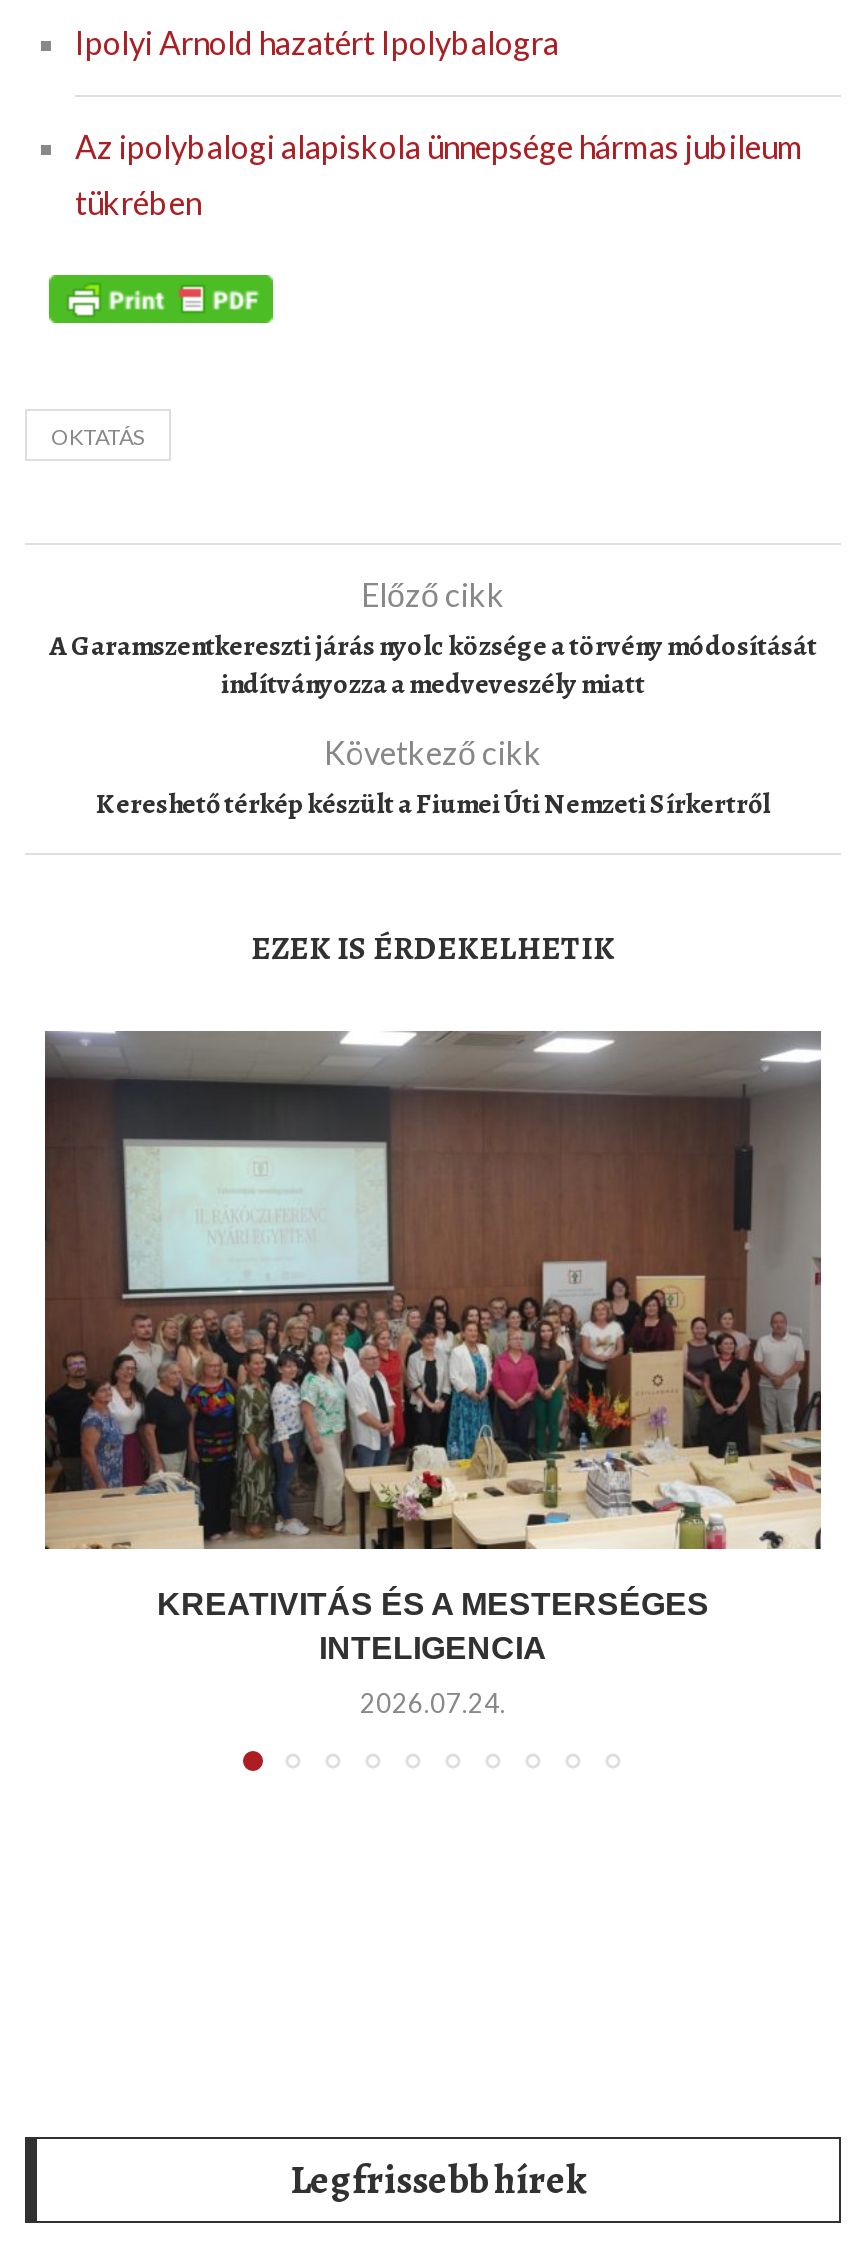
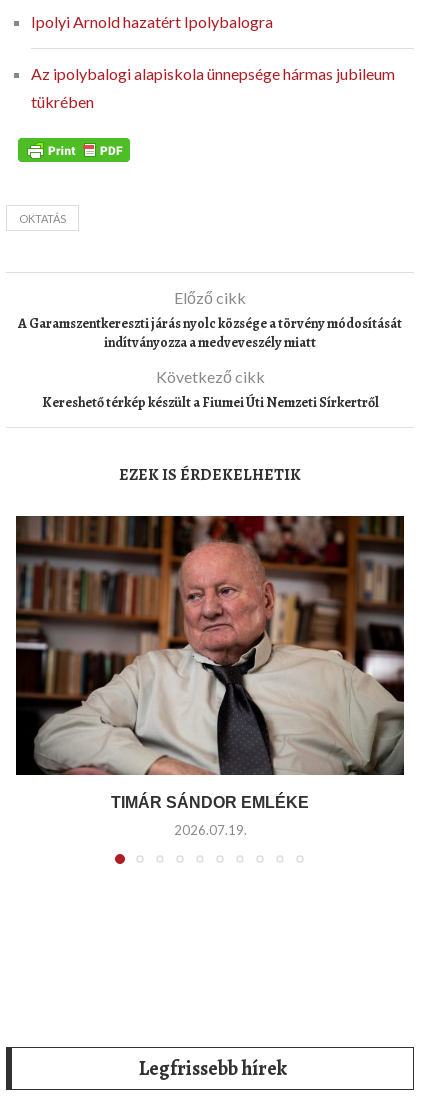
- [image]
- KREATIVITÁS ÉS A MESTERSÉGES
- INTELIGENCIA
+ [image]
+ TIMÁR SÁNDOR EMLÉKE

- 2026.07.24.
+ 2026.07.19.
